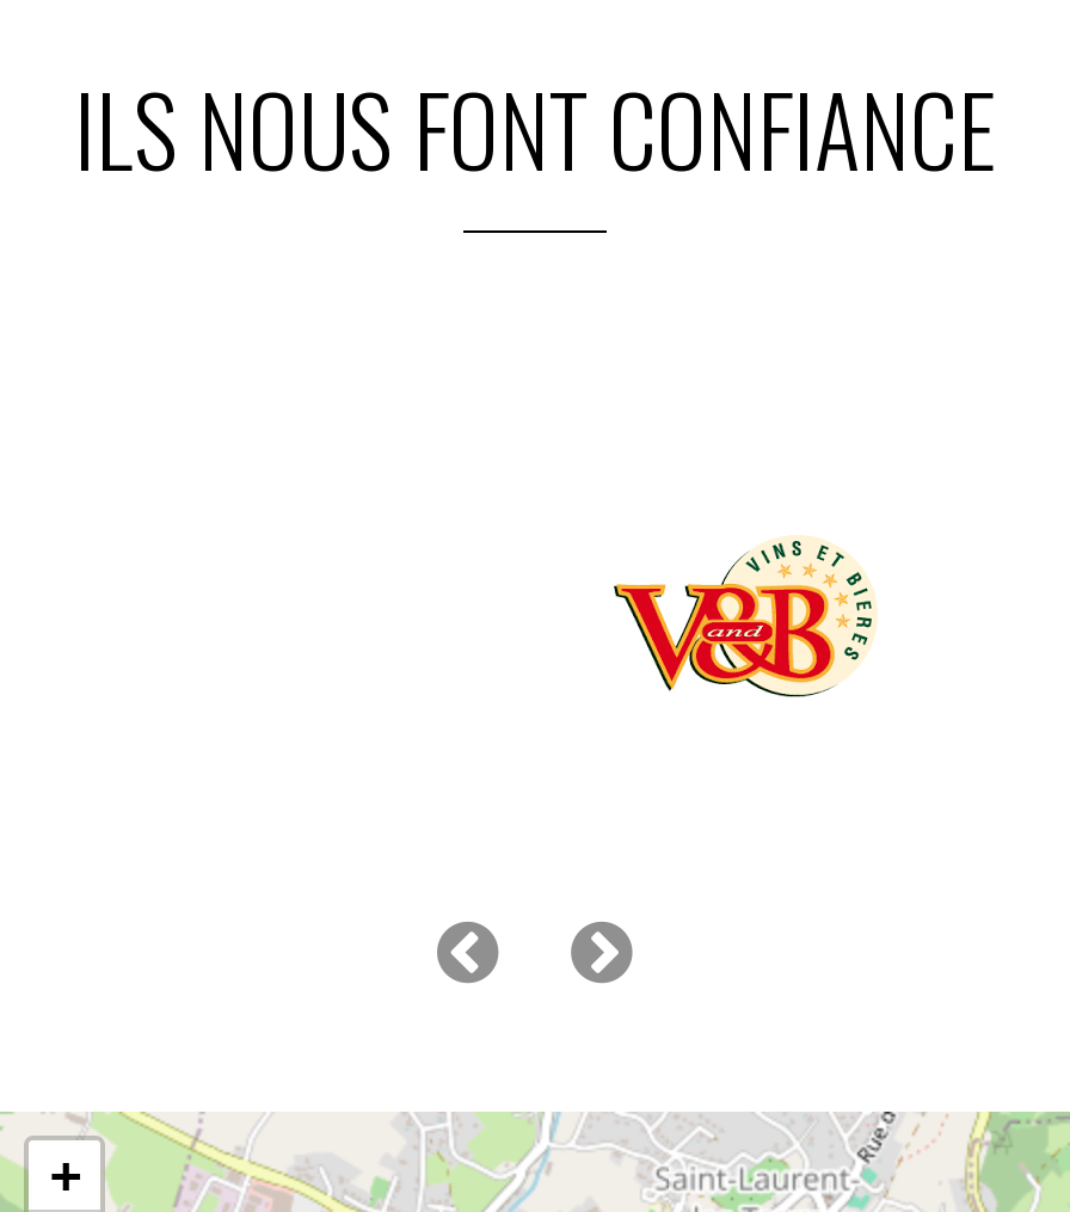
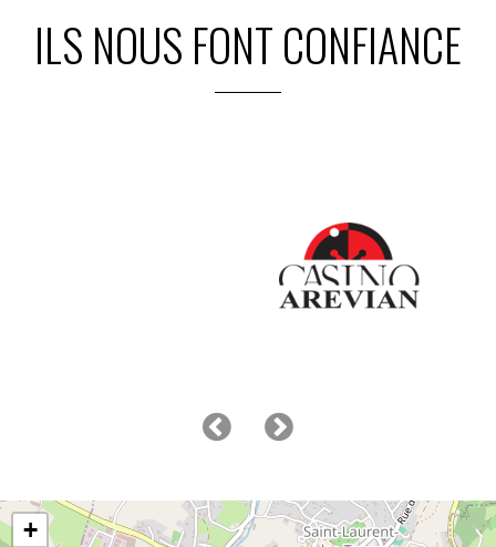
- [image]
+ [image]
